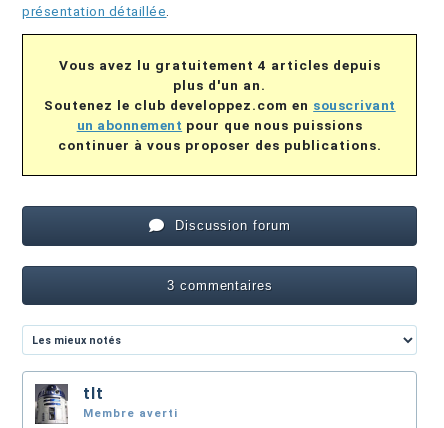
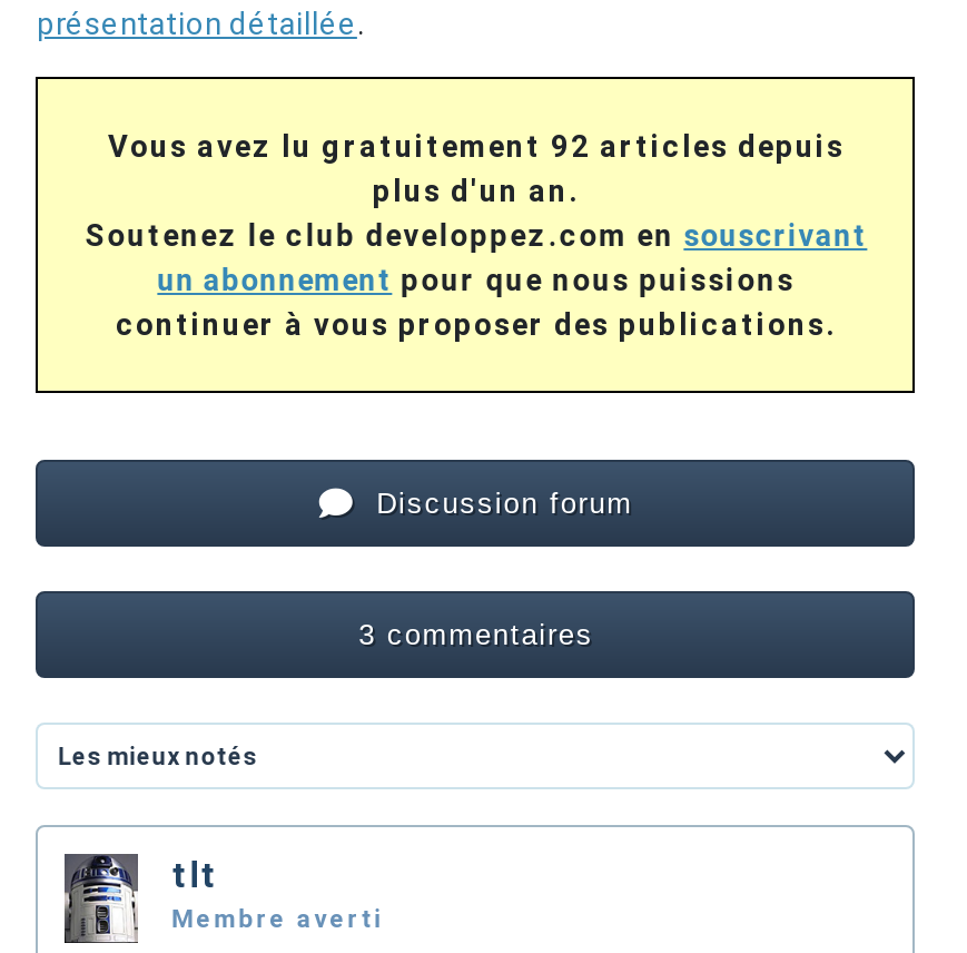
- Vous avez lu gratuitement 4 articles depuis
+ Vous avez lu gratuitement 92 articles depuis
